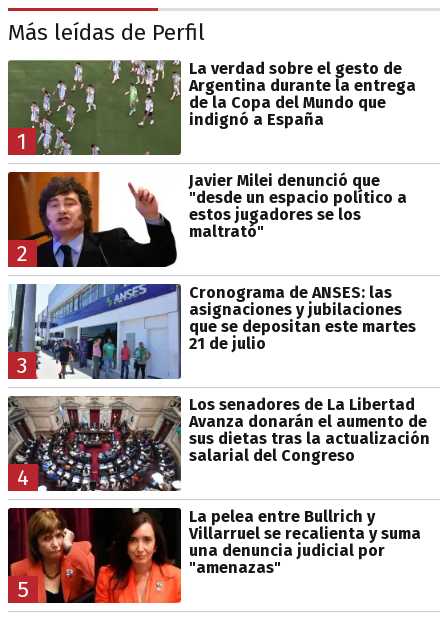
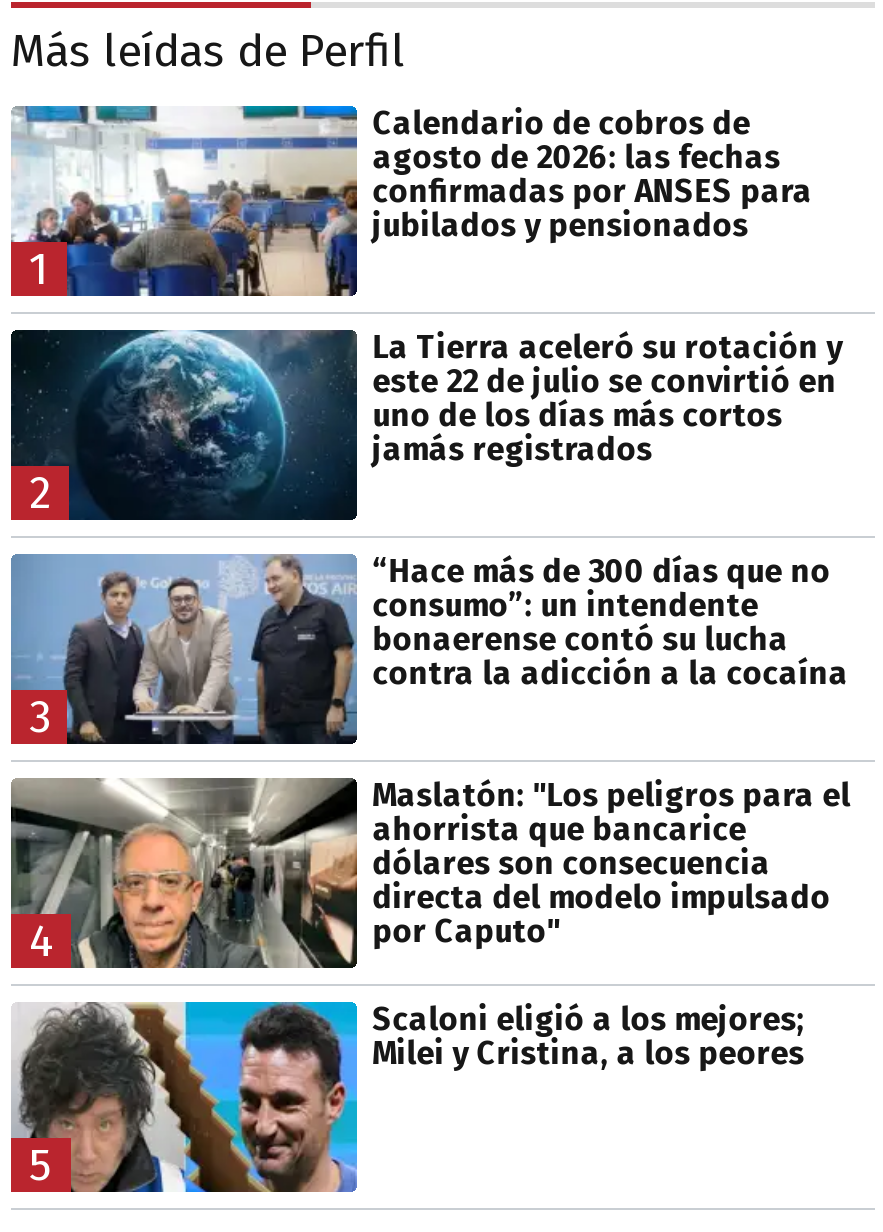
- [image]
- La verdad sobre el gesto de
- Argentina durante la entrega
- de la Copa del Mundo que
- indignó a España
+ [image]
+ Calendario de cobros de
+ agosto de 2026: las fechas
+ confirmadas por ANSES para
+ jubilados y pensionados

- [image]
- Javier Milei denunció que
- "desde un espacio político a
- estos jugadores se los
- maltrató"
+ [image]
+ La Tierra aceleró su rotación y
+ este 22 de julio se convirtió en
+ uno de los días más cortos
+ jamás registrados

- [image]
- Cronograma de ANSES: las
- asignaciones y jubilaciones
- que se depositan este martes
- 21 de julio
+ [image]
+ “Hace más de 300 días que no
+ consumo”: un intendente
+ bonaerense contó su lucha
+ contra la adicción a la cocaína

- [image]
- Los senadores de La Libertad
- Avanza donarán el aumento de
- sus dietas tras la actualización
- salarial del Congreso
+ [image]
+ Maslatón: "Los peligros para el
+ ahorrista que bancarice
+ dólares son consecuencia
+ directa del modelo impulsado
+ por Caputo"

- [image]
- La pelea entre Bullrich y
- Villarruel se recalienta y suma
- una denuncia judicial por
- "amenazas"
+ [image]
+ Scaloni eligió a los mejores;
+ Milei y Cristina, a los peores
